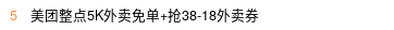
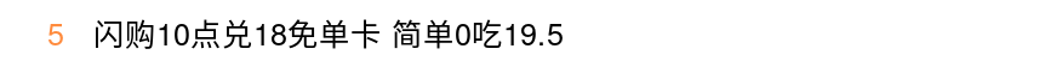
- 美团整点5K外卖免单+抢38-18外卖券
+ 闪购10点兑18免单卡 简单0吃19.5
